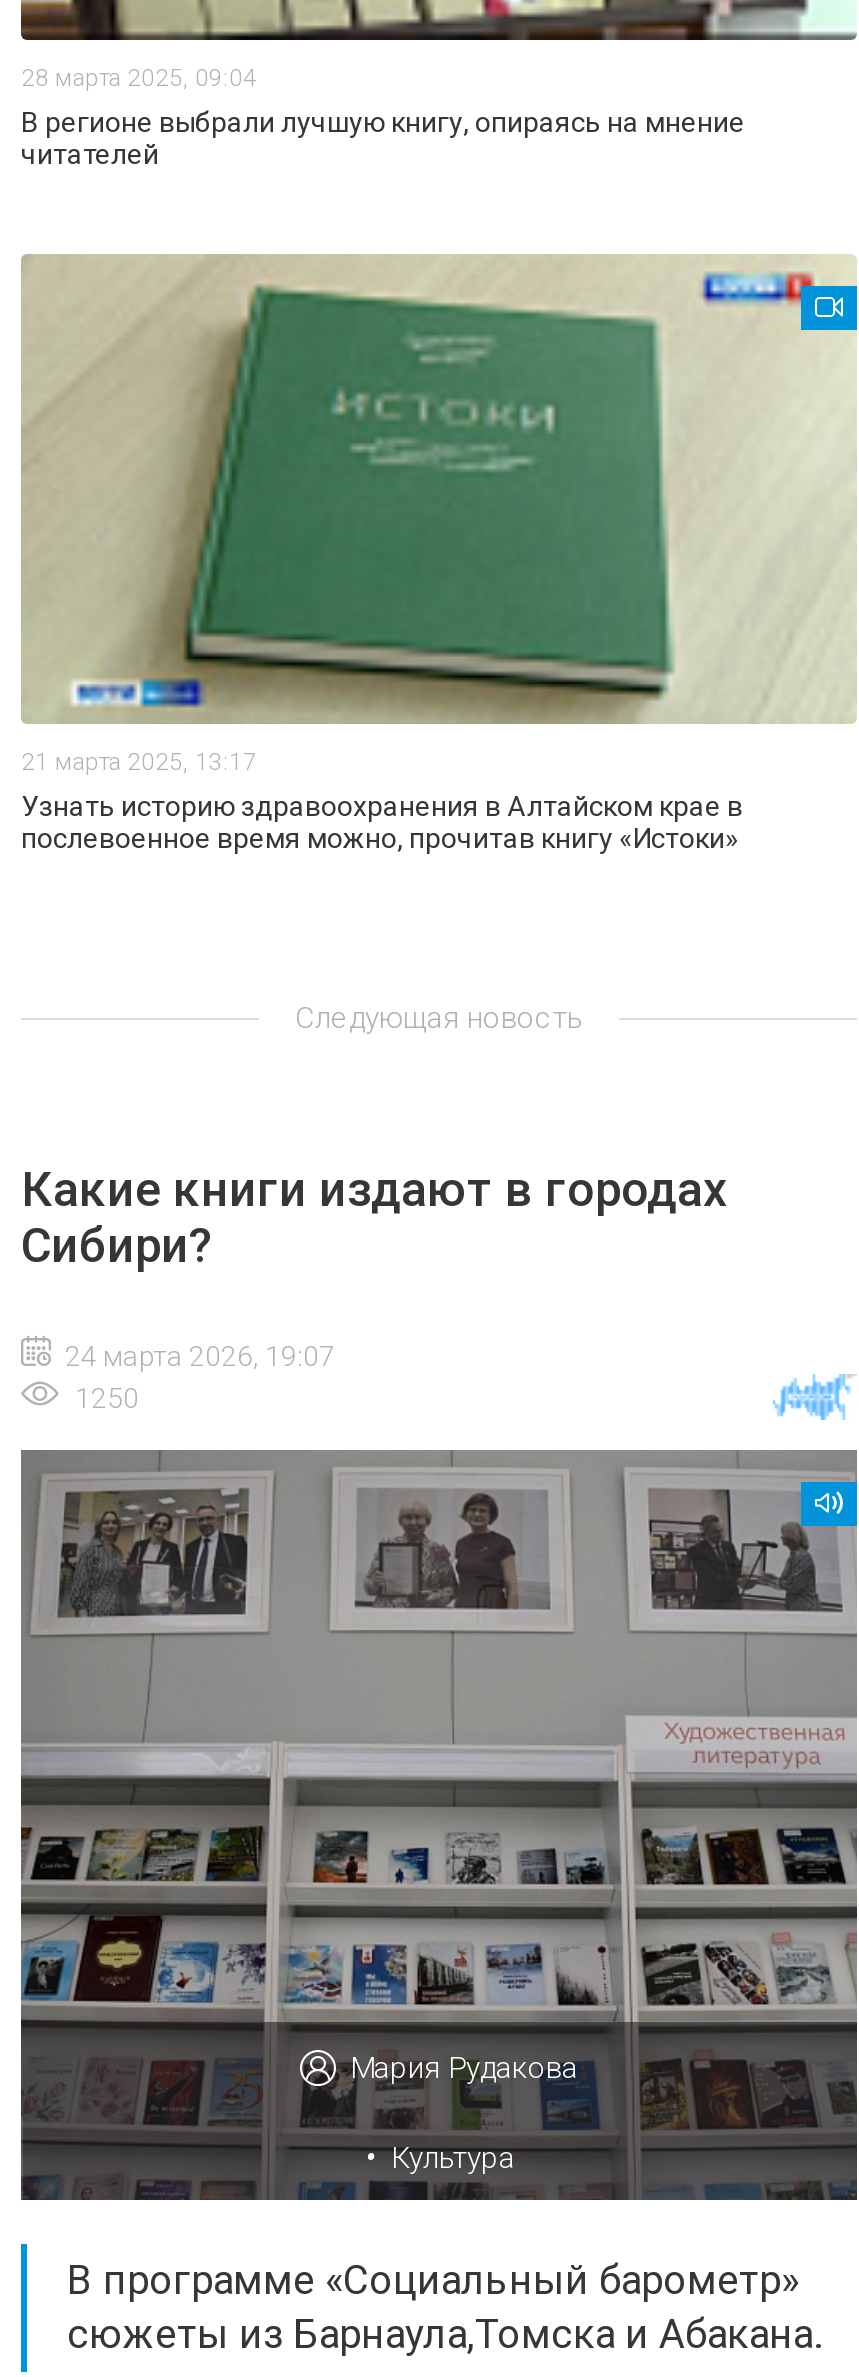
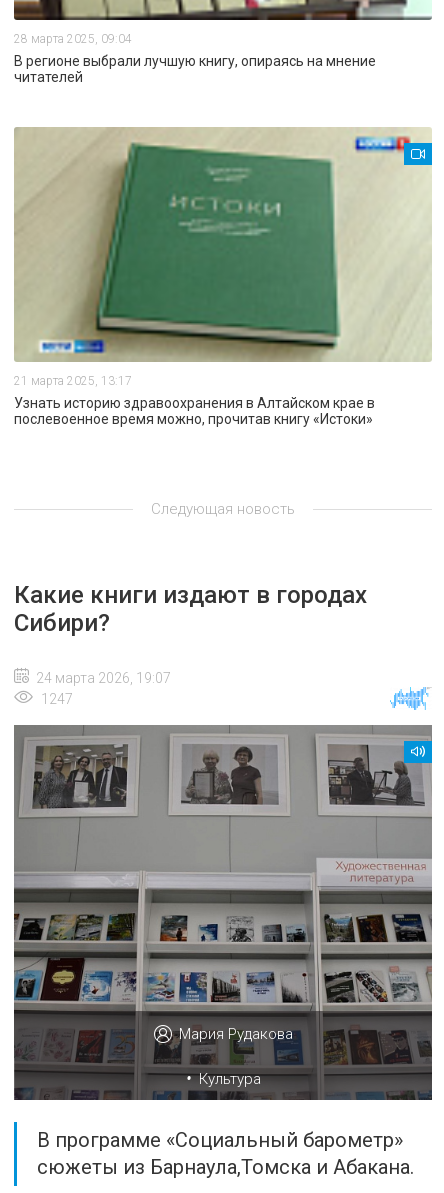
- 1250
+ 1247
